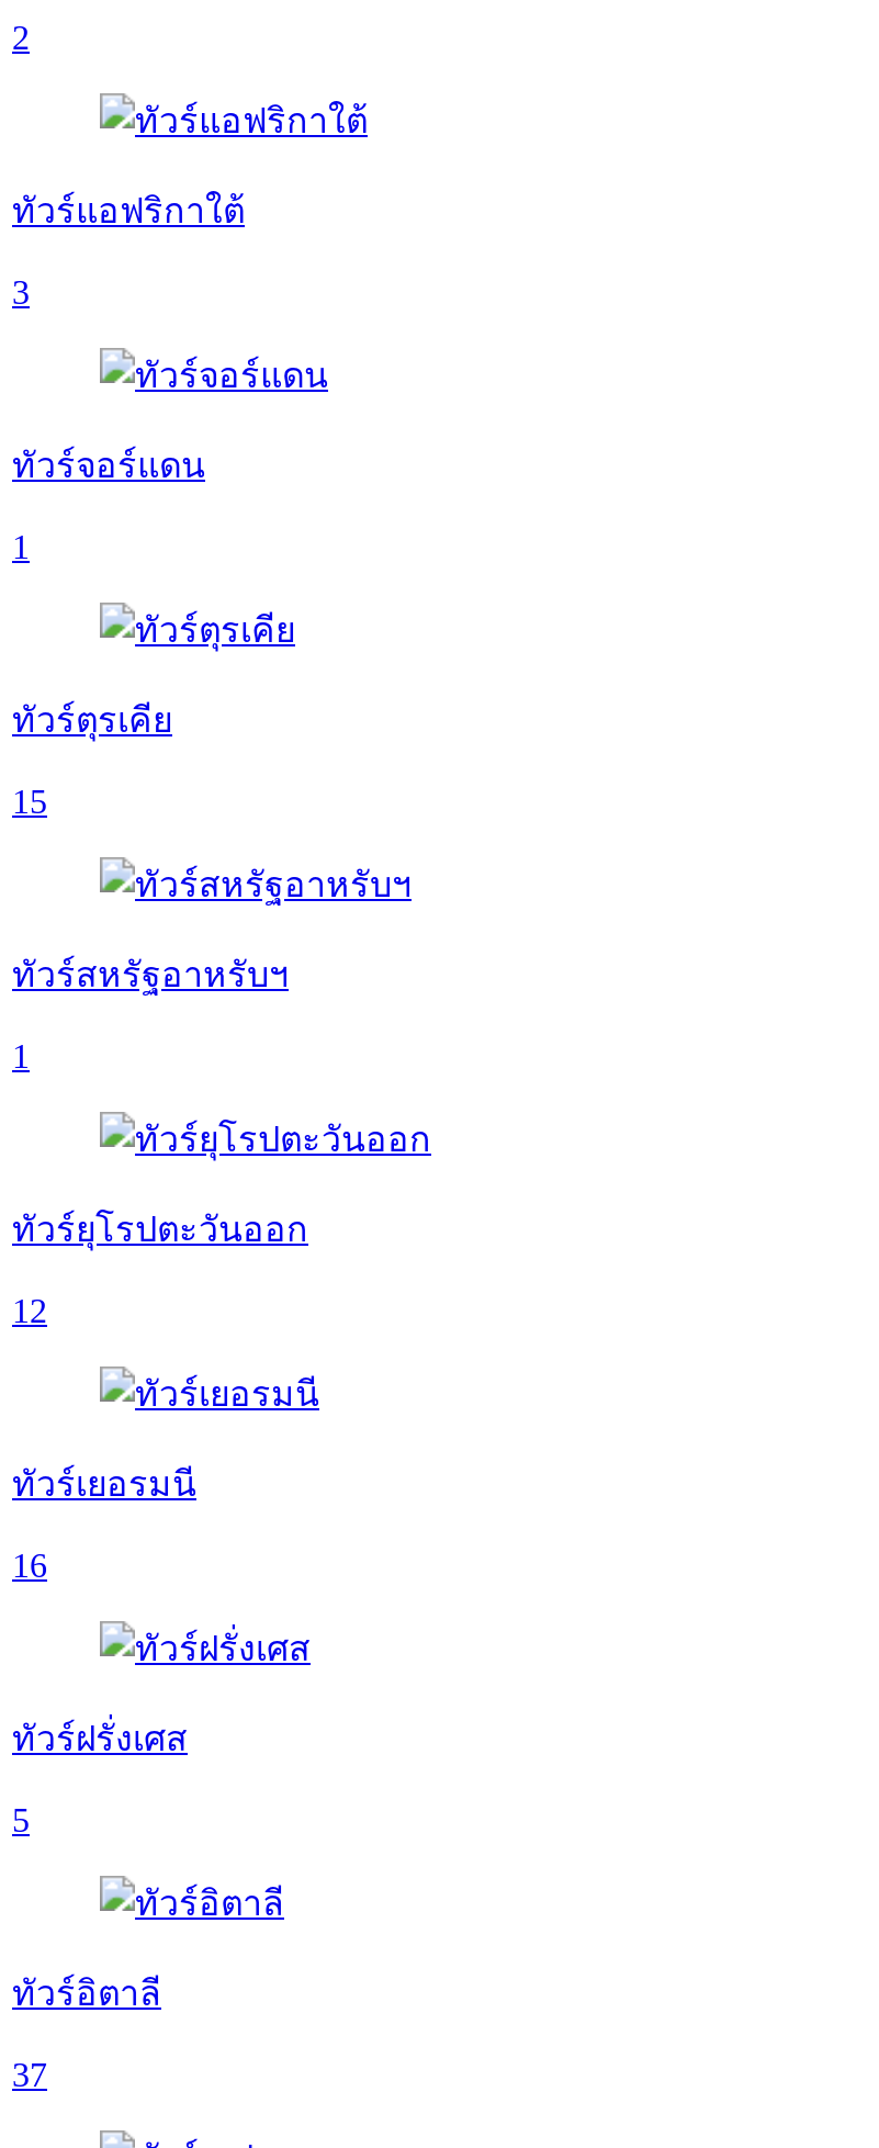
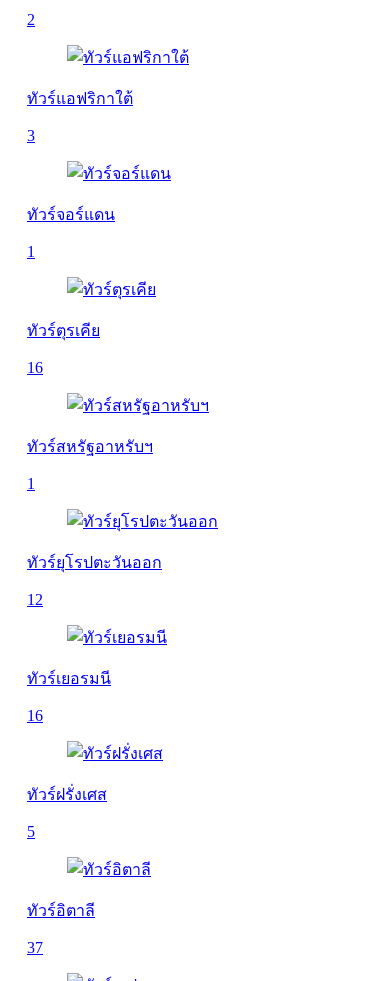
- 15
+ 16
